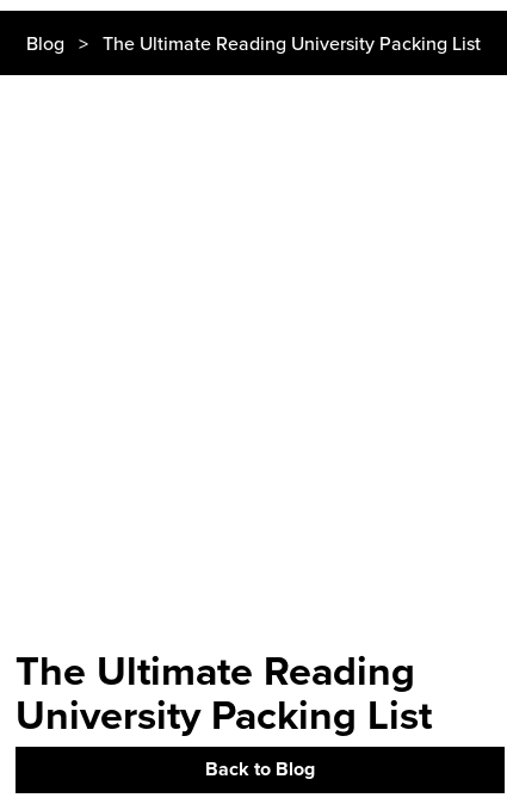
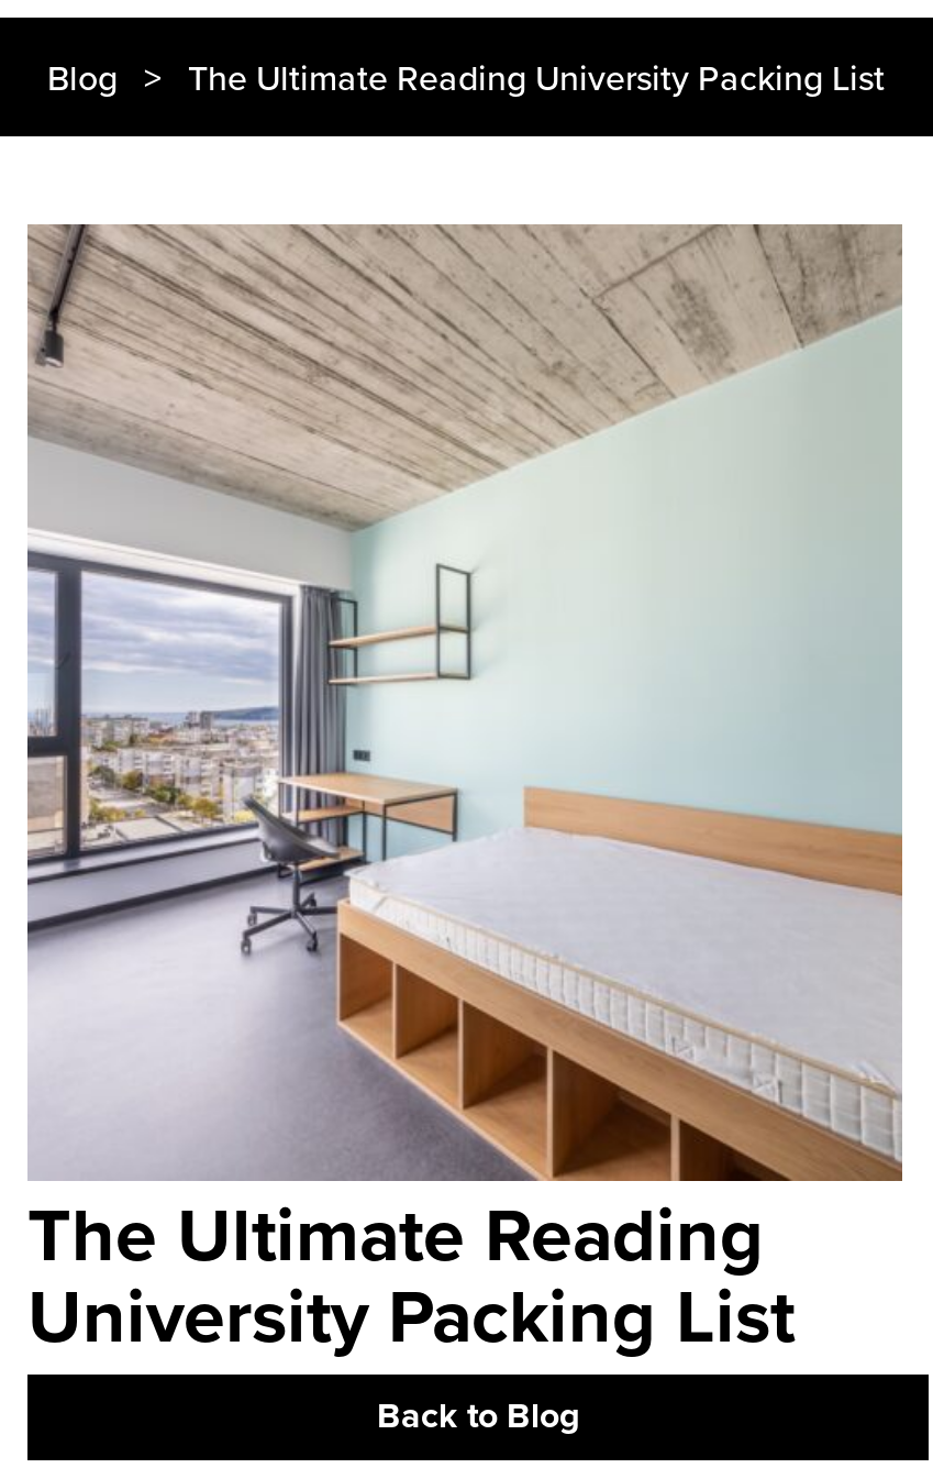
+ [image]
